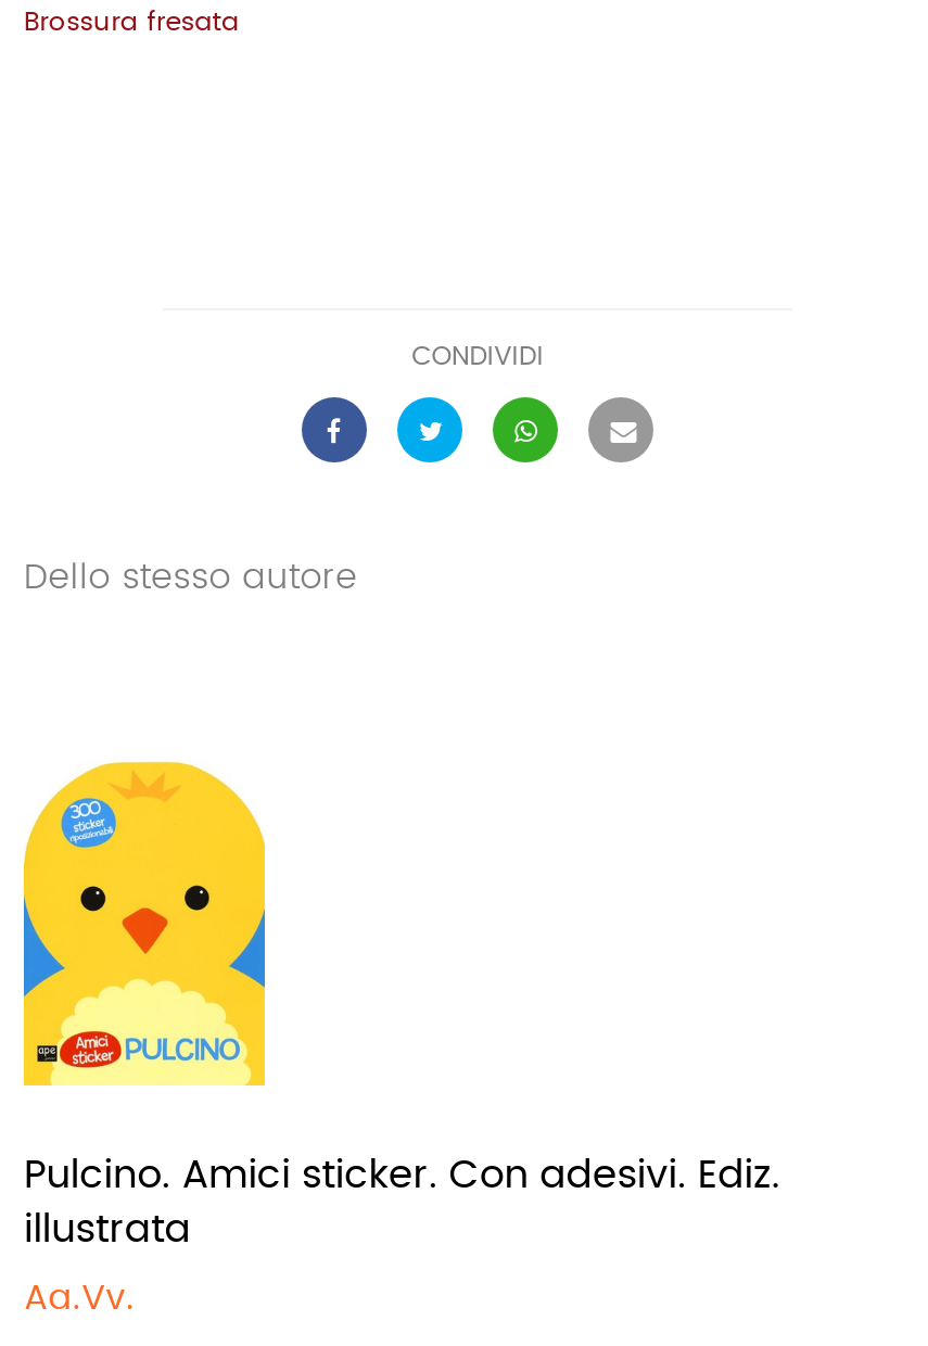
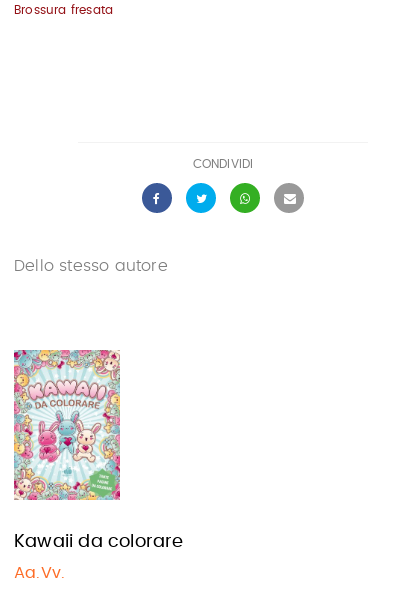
- [image]
- Pulcino. Amici sticker. Con adesivi. Ediz.
- illustrata
+ [image]
+ Kawaii da colorare
